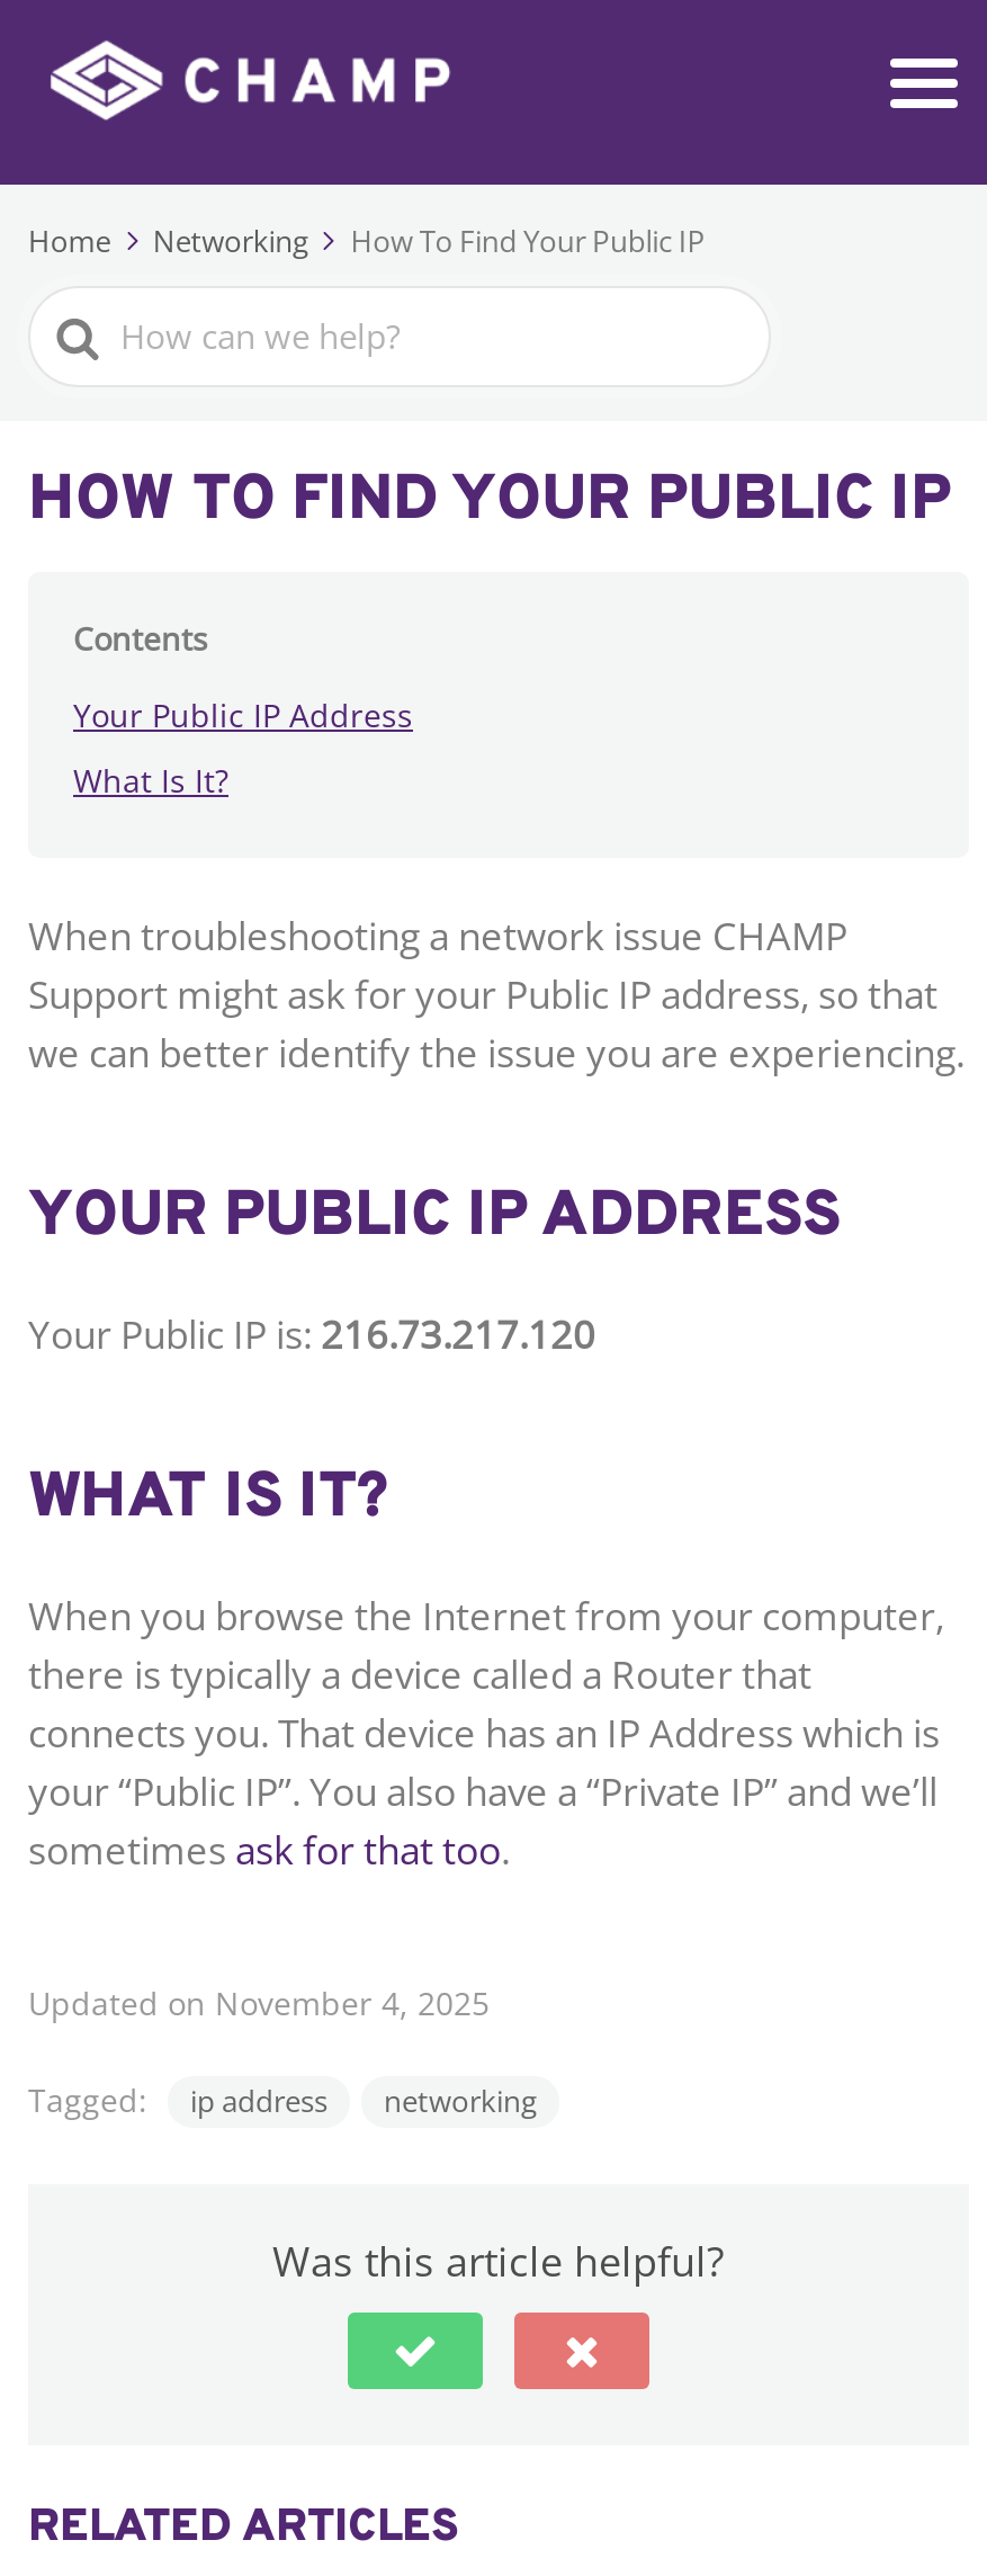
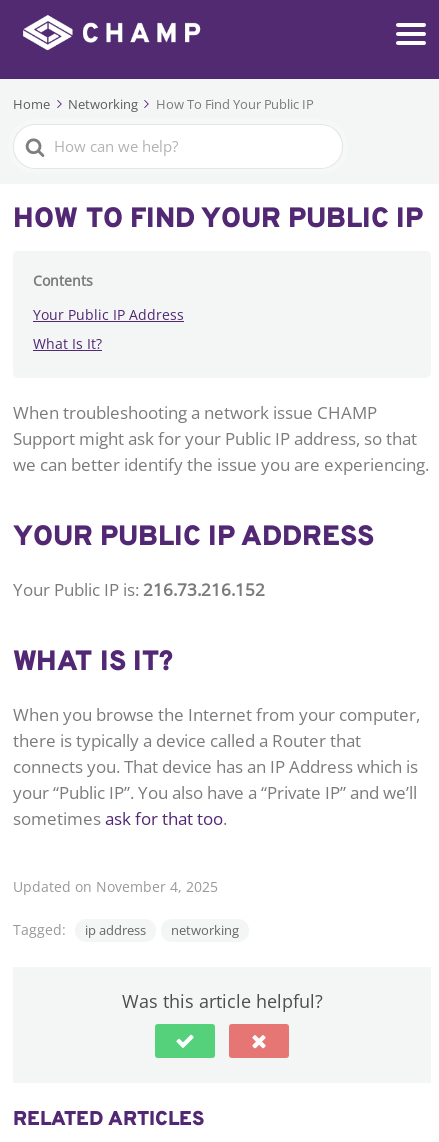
- Your Public IP is: 216.73.217.120
+ Your Public IP is: 216.73.216.152
